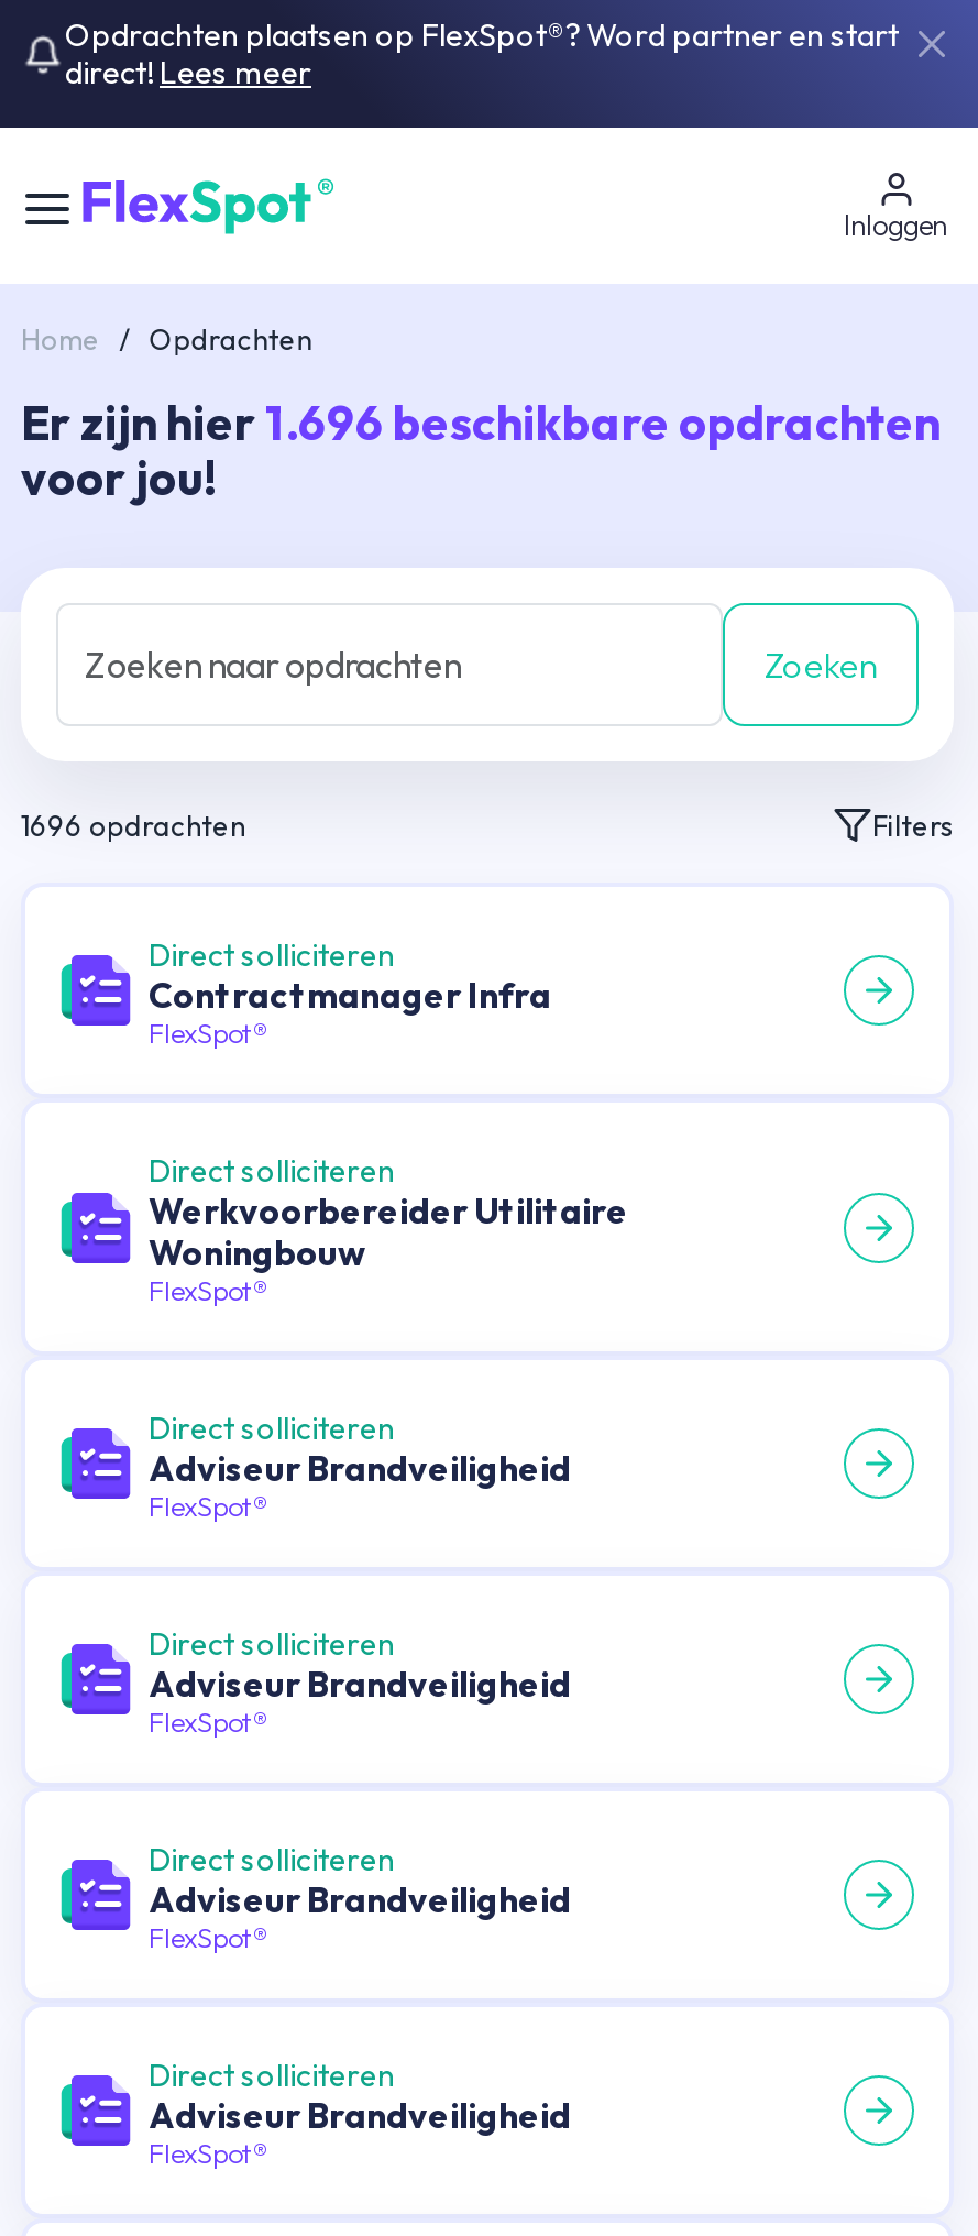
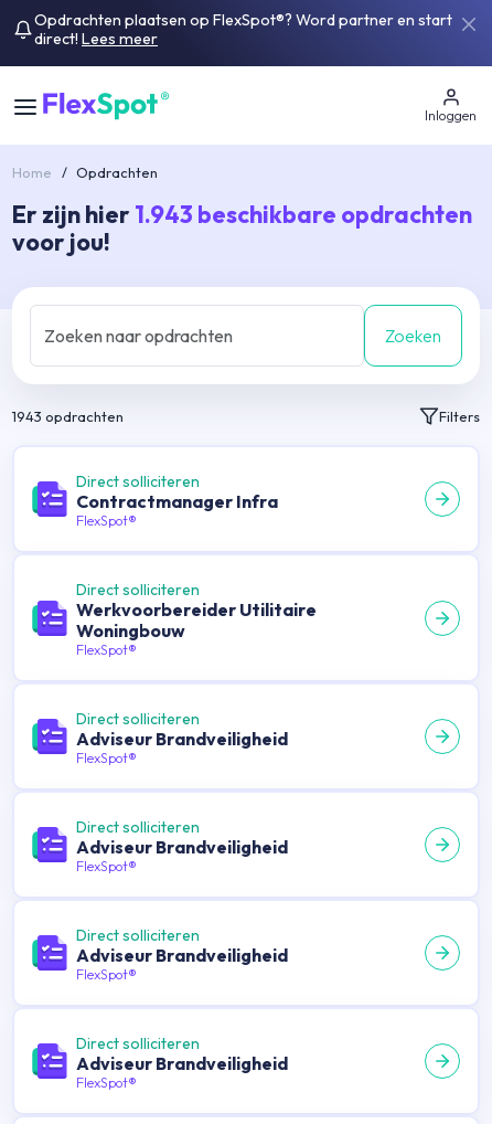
- Er zijn hier 1.696 beschikbare opdrachten
+ Er zijn hier 1.943 beschikbare opdrachten

- 1696 opdrachten
+ 1943 opdrachten
